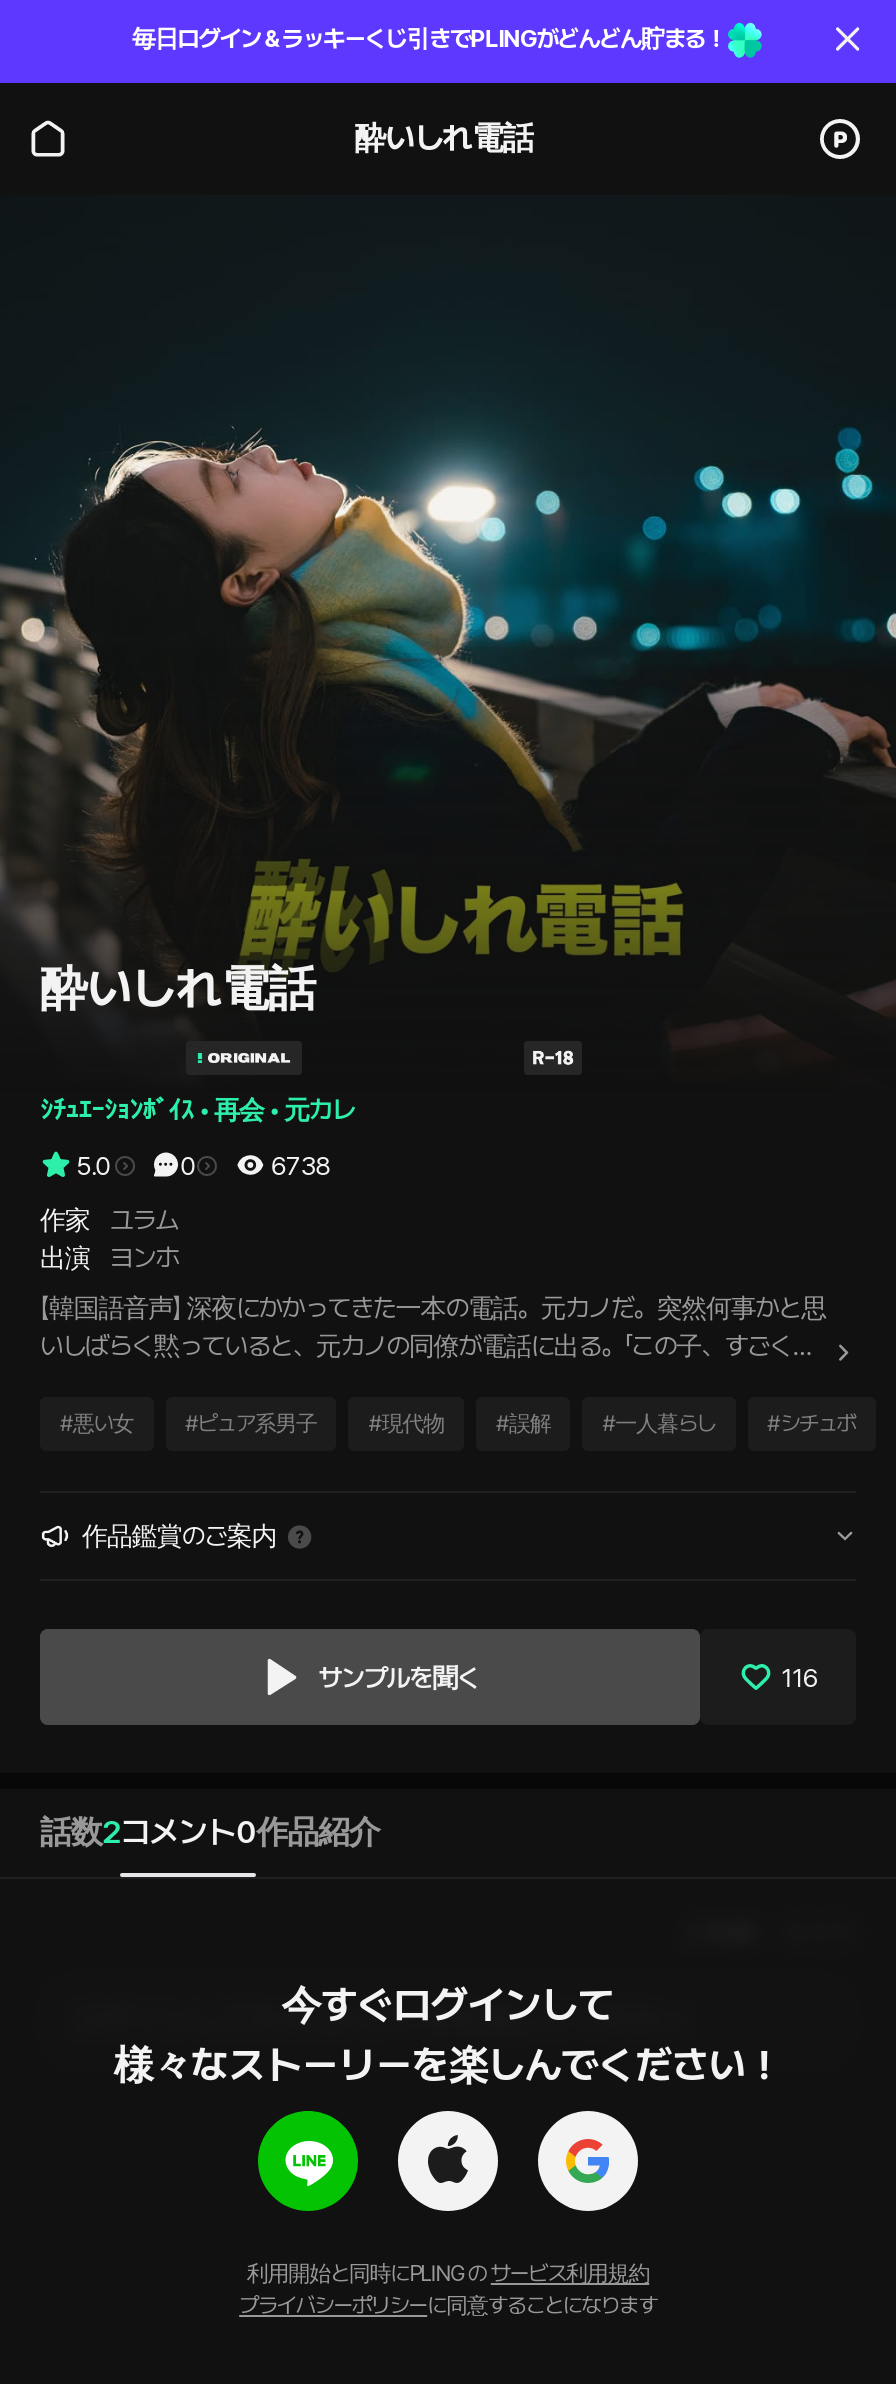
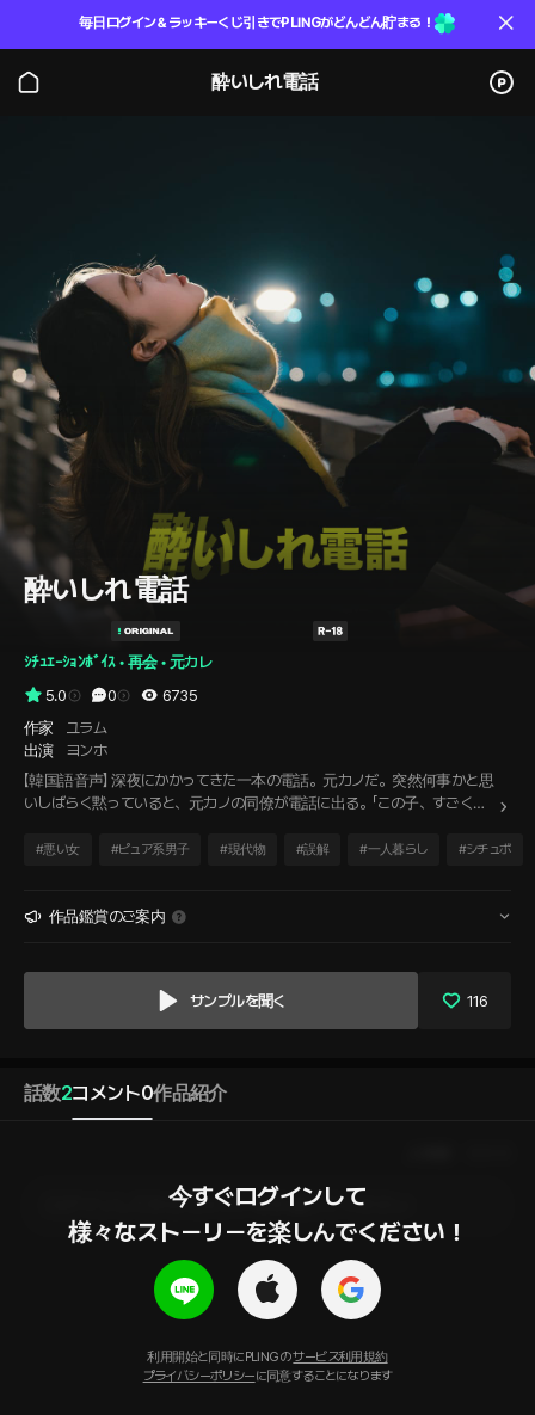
- 6738
+ 6735
